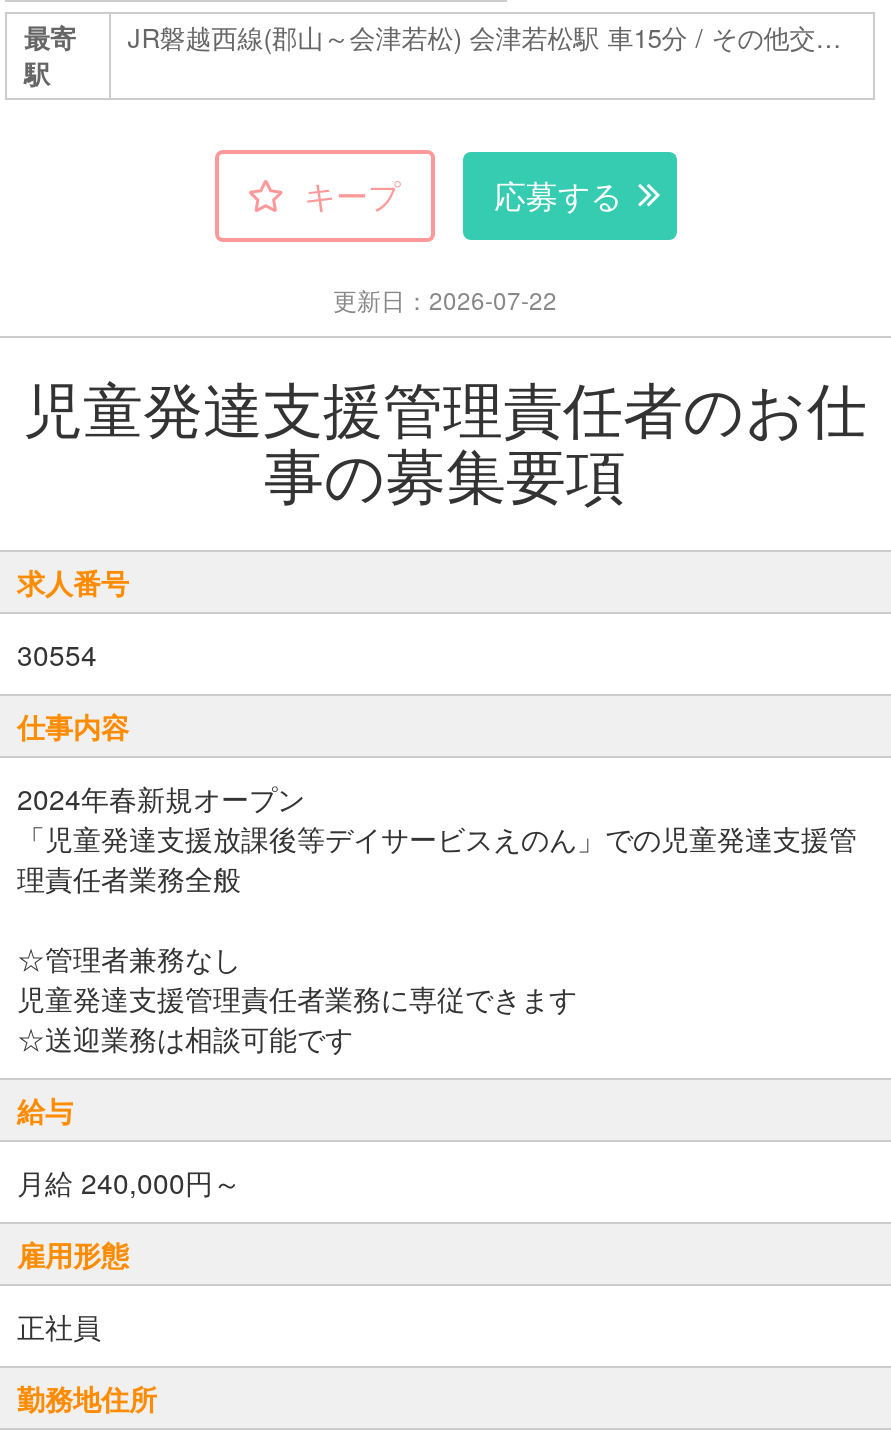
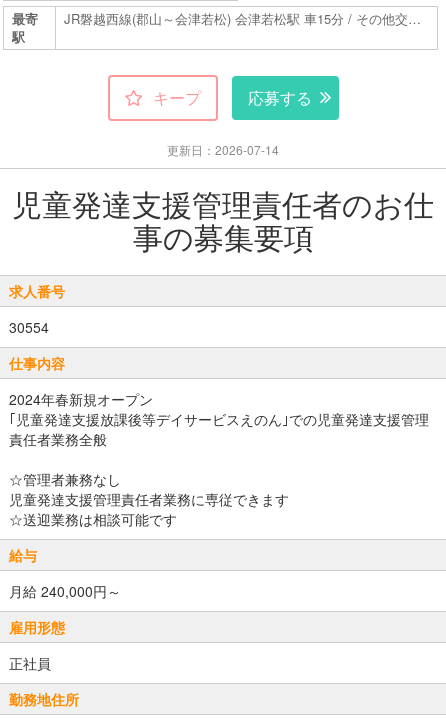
- 更新日：2026-07-22
+ 更新日：2026-07-14

- 「児童発達支援放課後等デイサービスえのん」での児童発達支援管
- 理責任者業務全般
+ ｢児童発達支援放課後等デイサービスえのん｣での児童発達支援管理
+ 責任者業務全般
